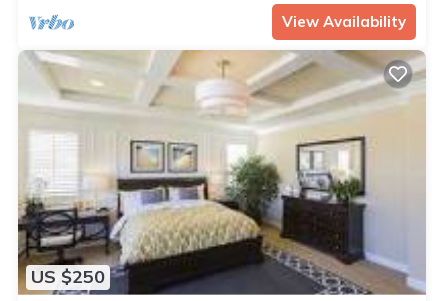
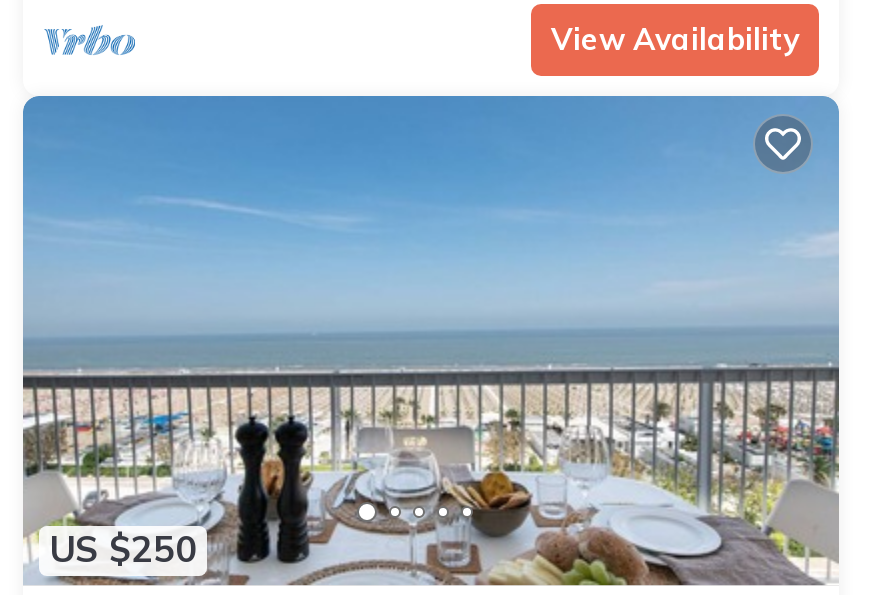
- [image]
+ [image]
